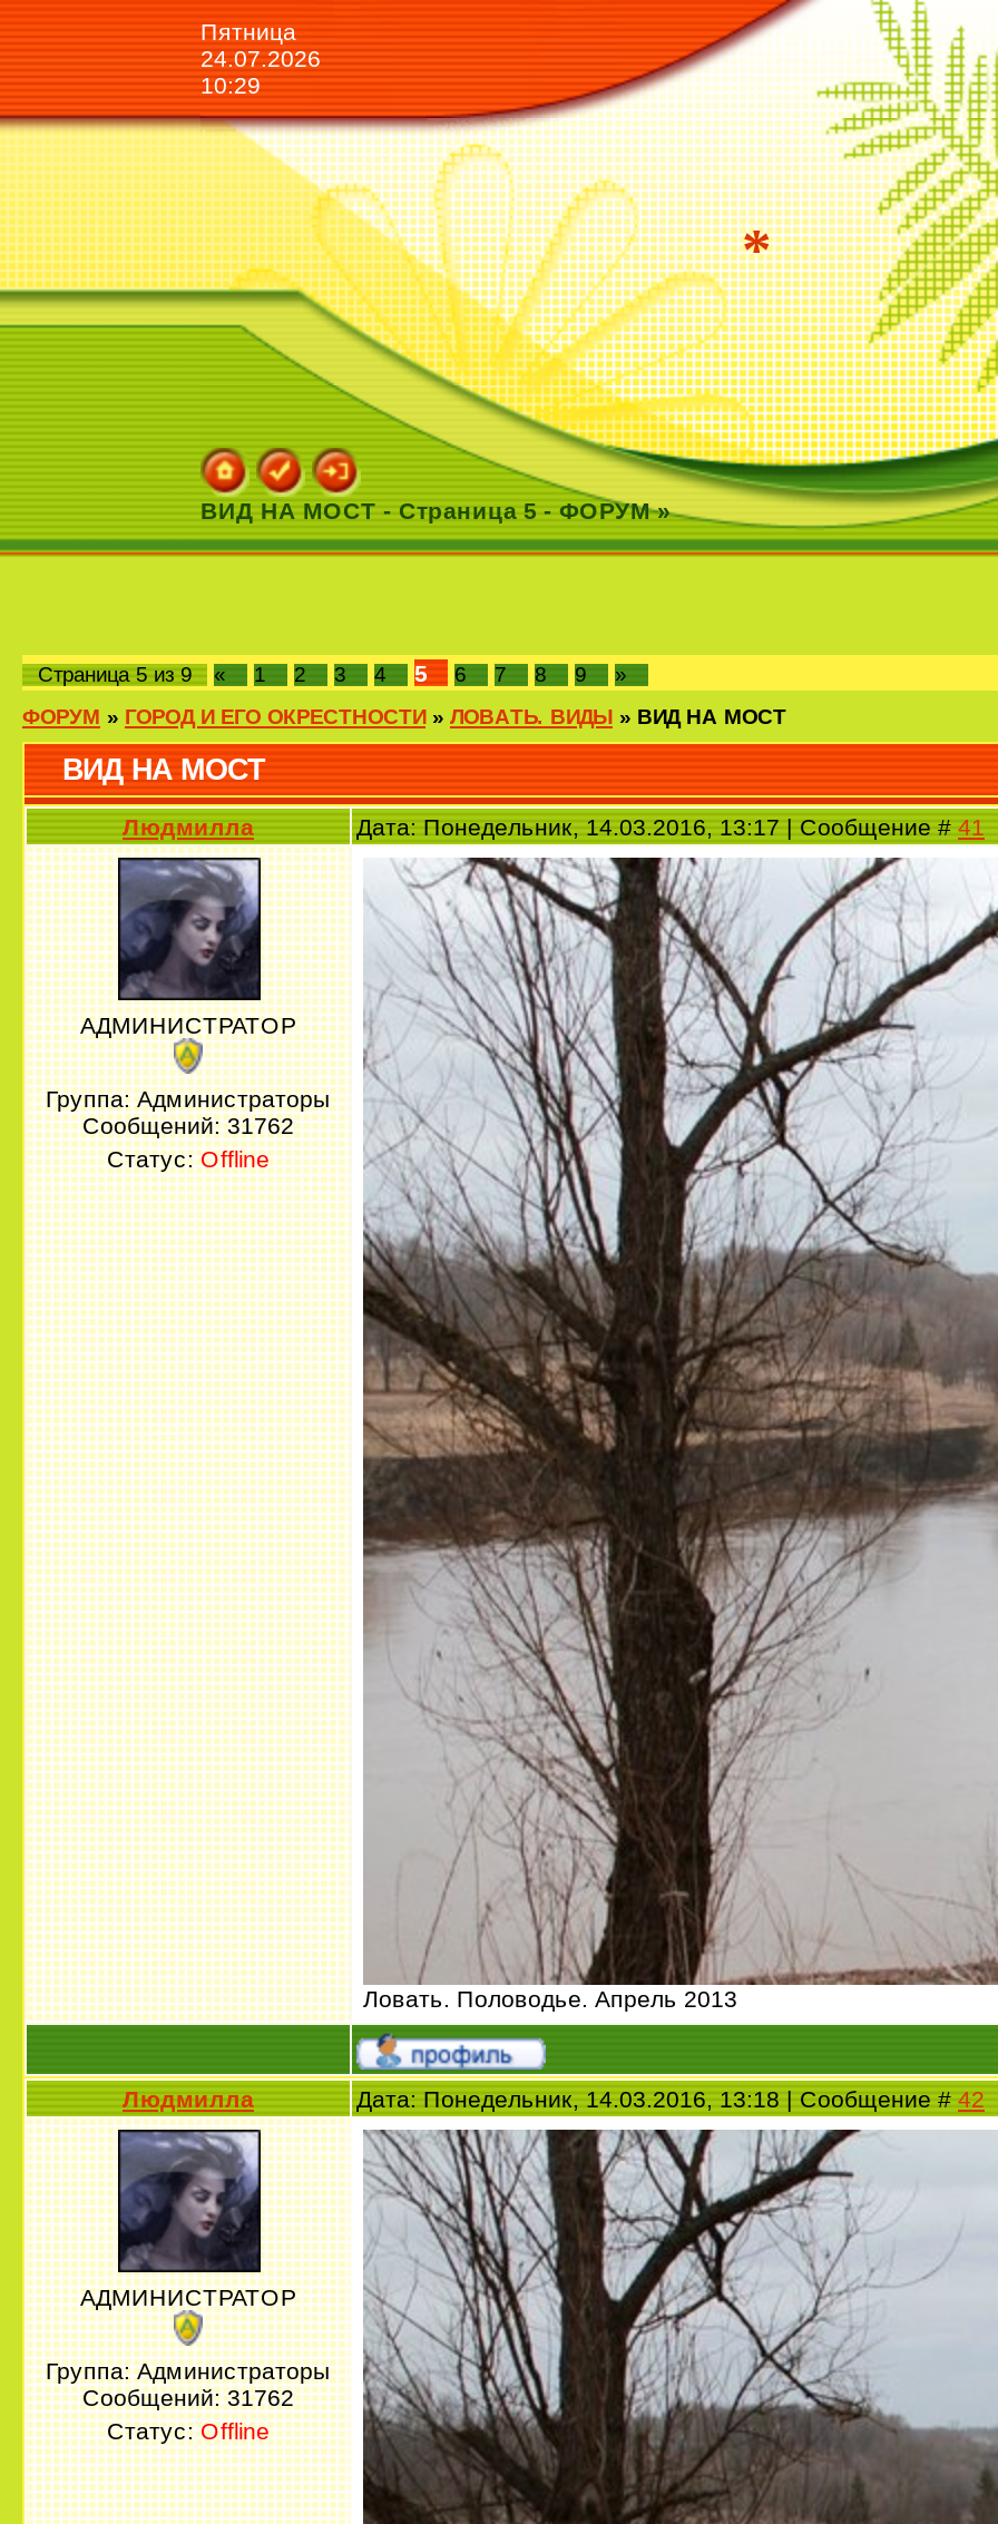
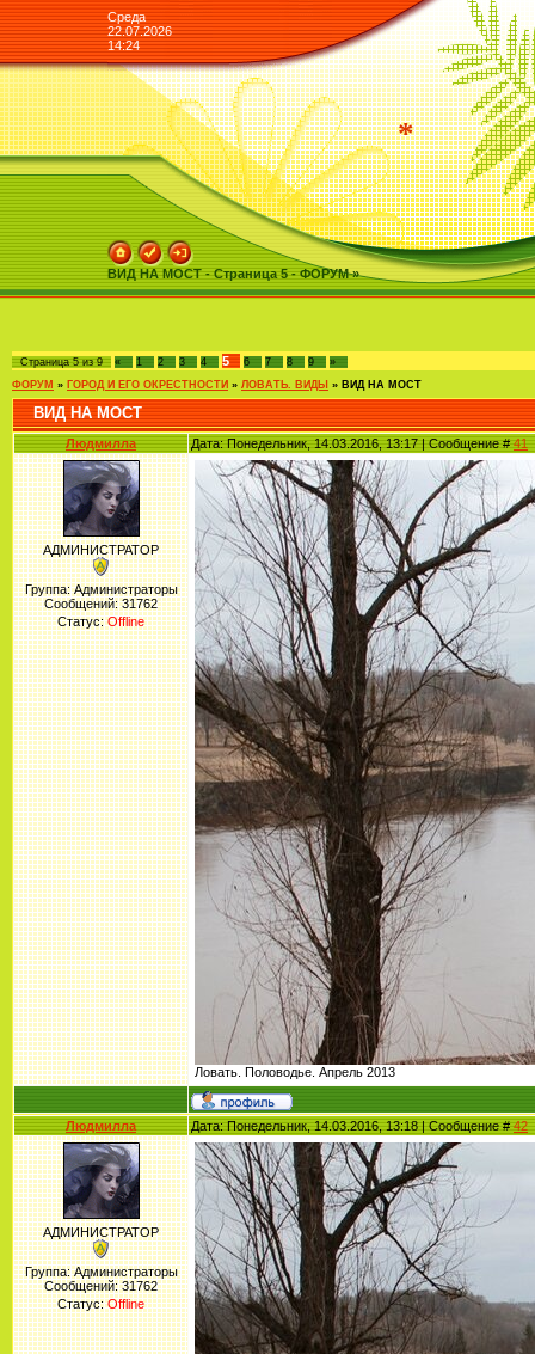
- Пятница
- 24.07.2026
- 10:29
+ Среда
+ 22.07.2026
+ 14:24
